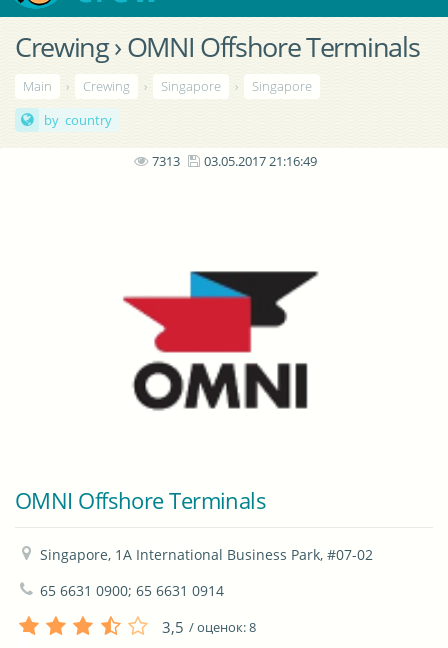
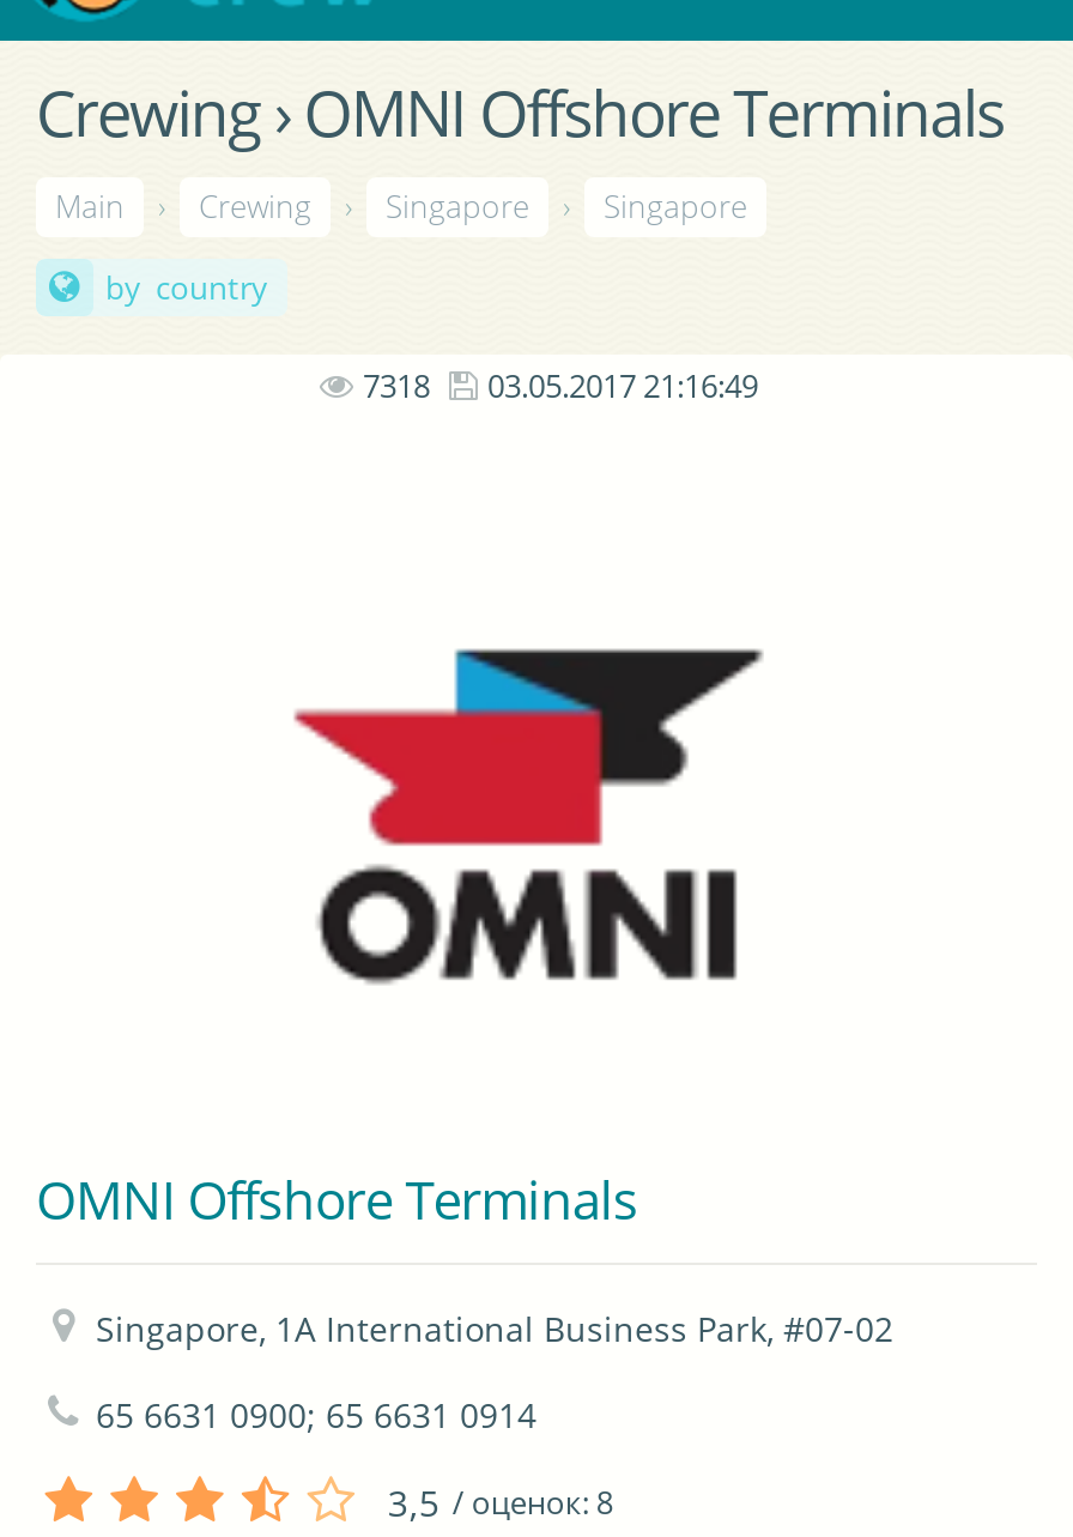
- 7313 03.05.2017 21:16:49
+ 7318 03.05.2017 21:16:49
